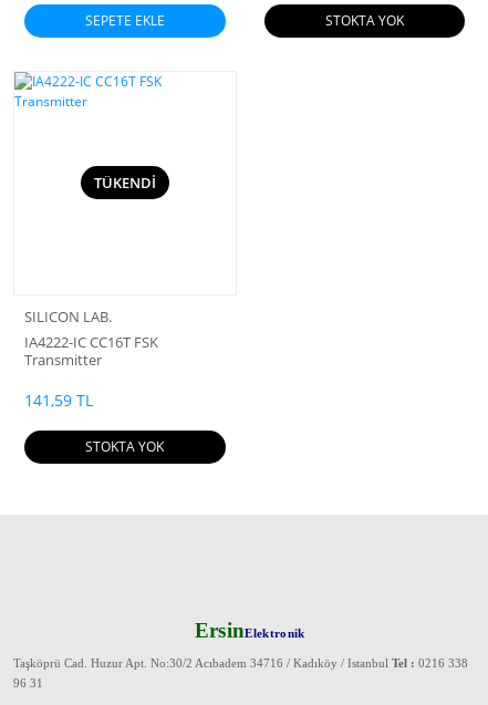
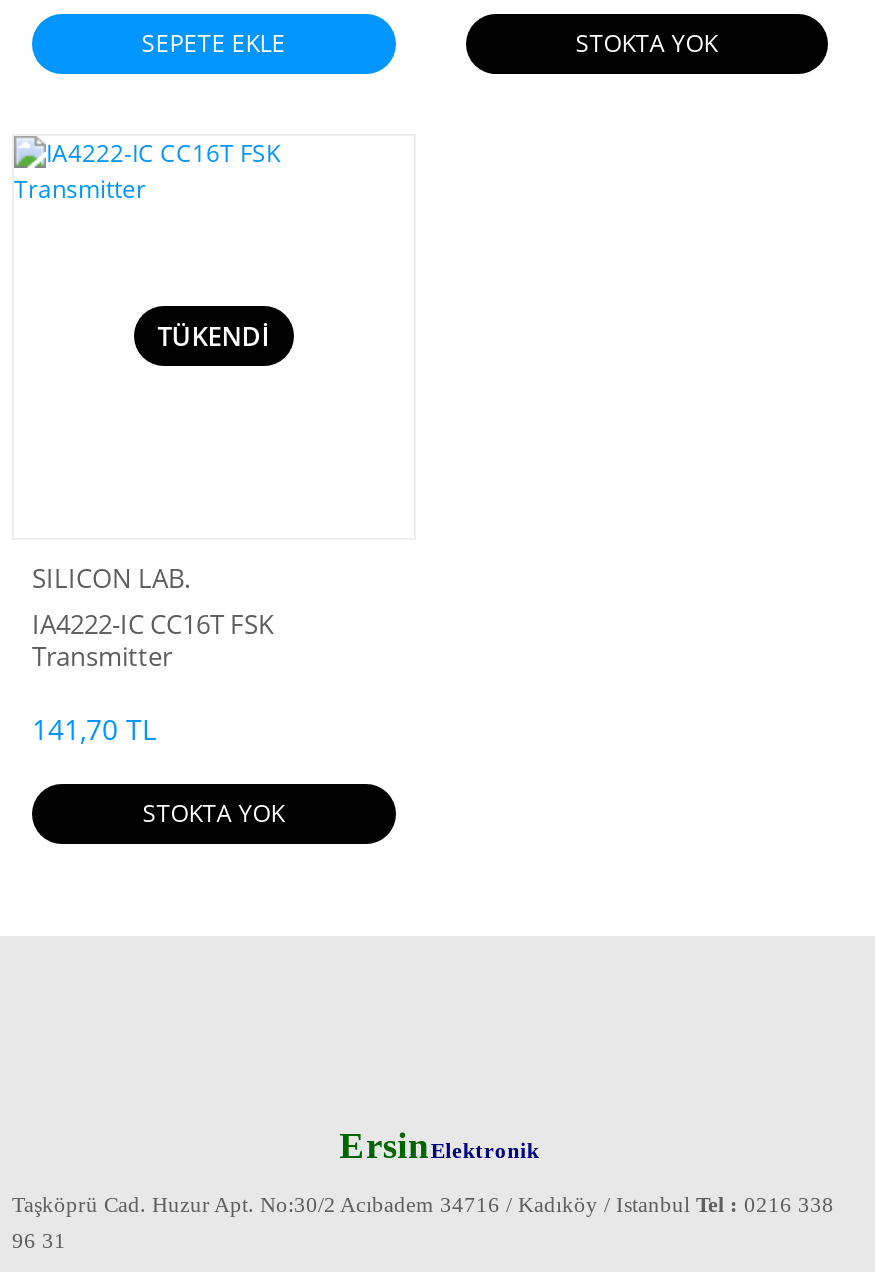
- 141,59 TL
+ 141,70 TL
